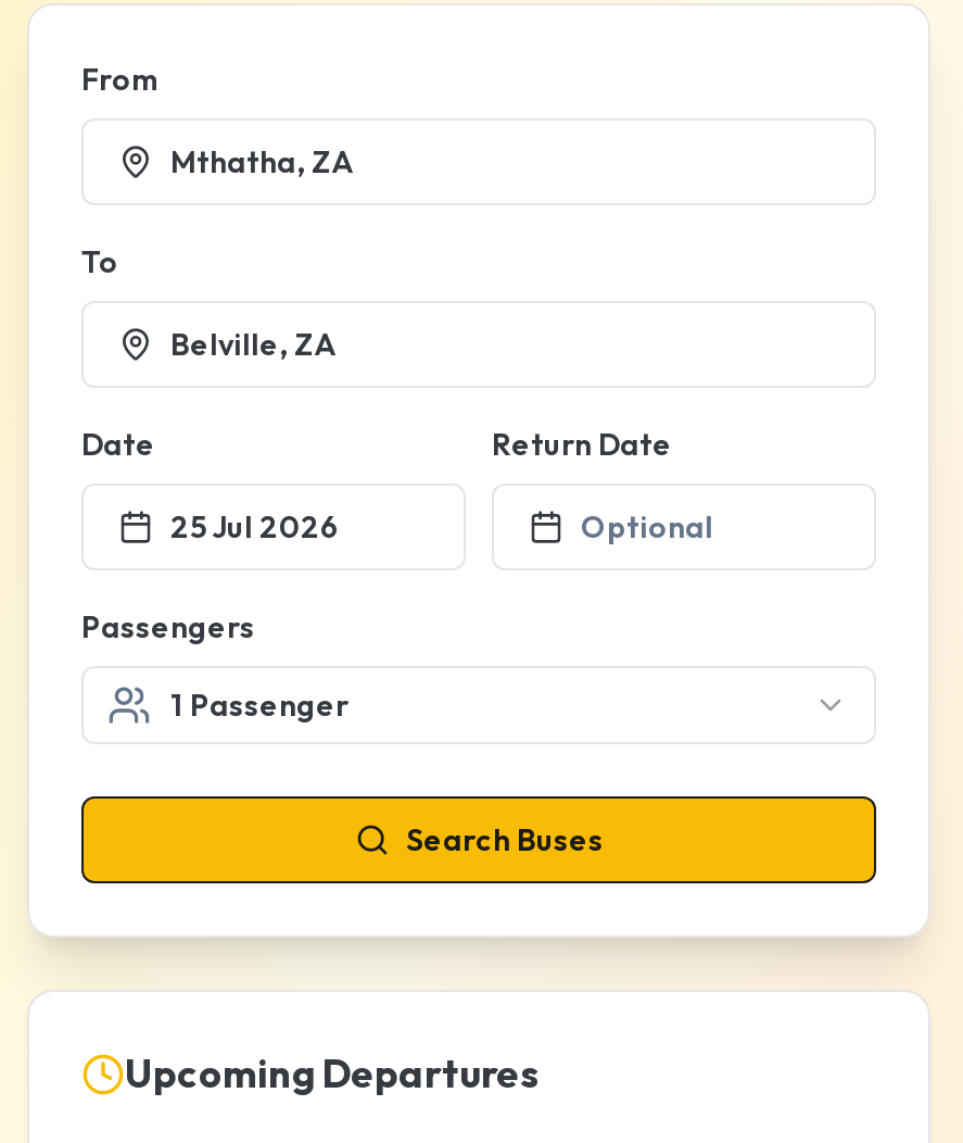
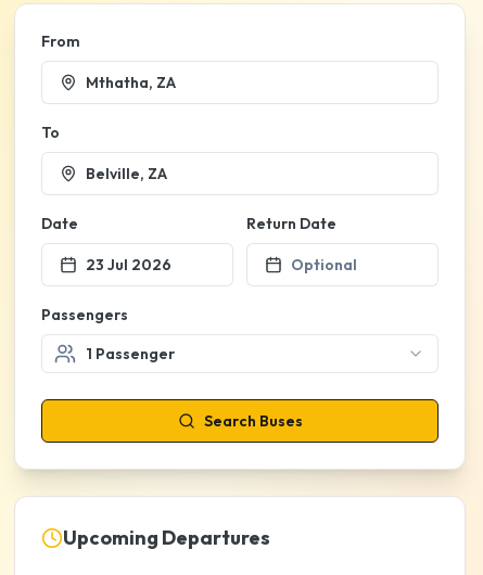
- 25 Jul 2026
+ 23 Jul 2026
